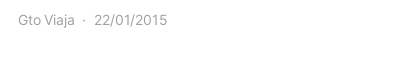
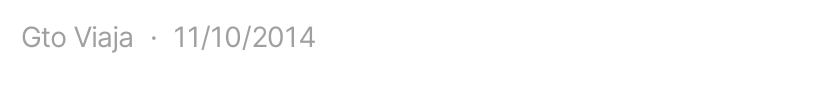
- Gto Viaja 22/01/2015
+ Gto Viaja 11/10/2014
